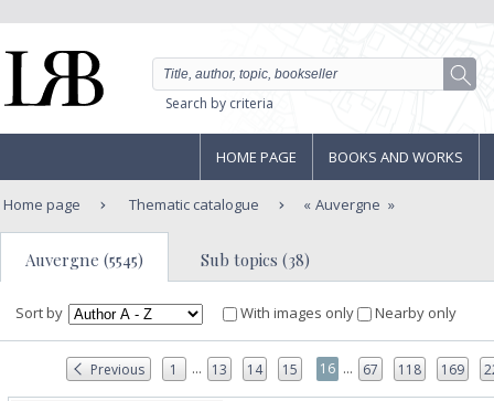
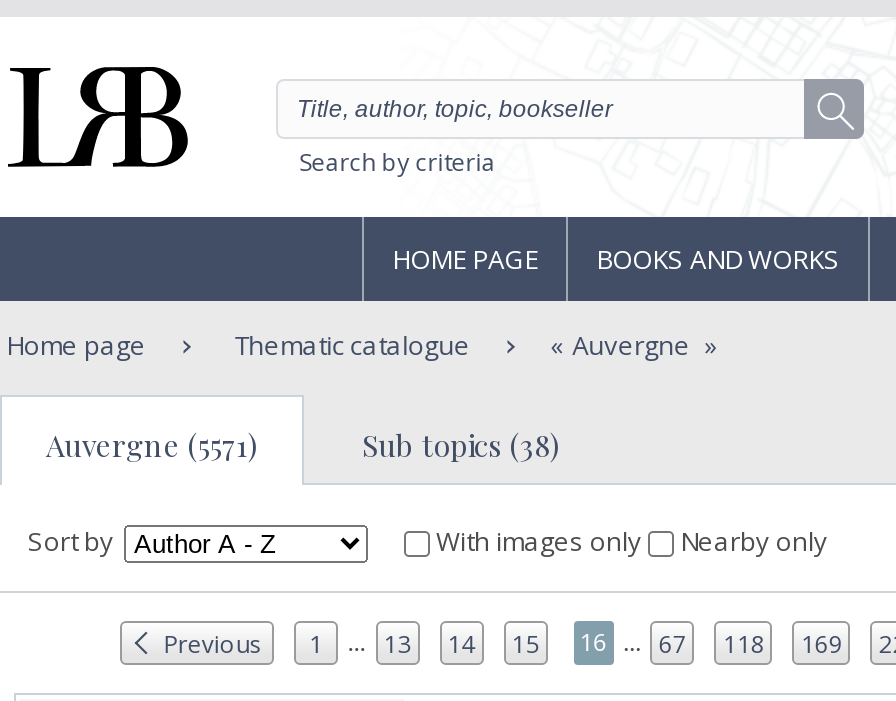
- Auvergne (5545)
+ Auvergne (5571)
